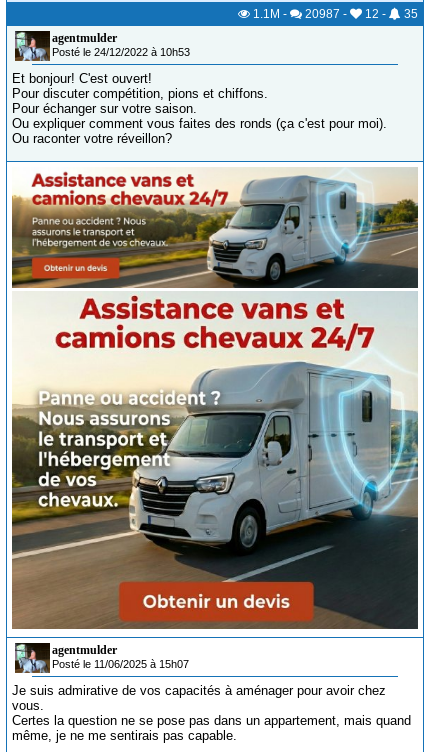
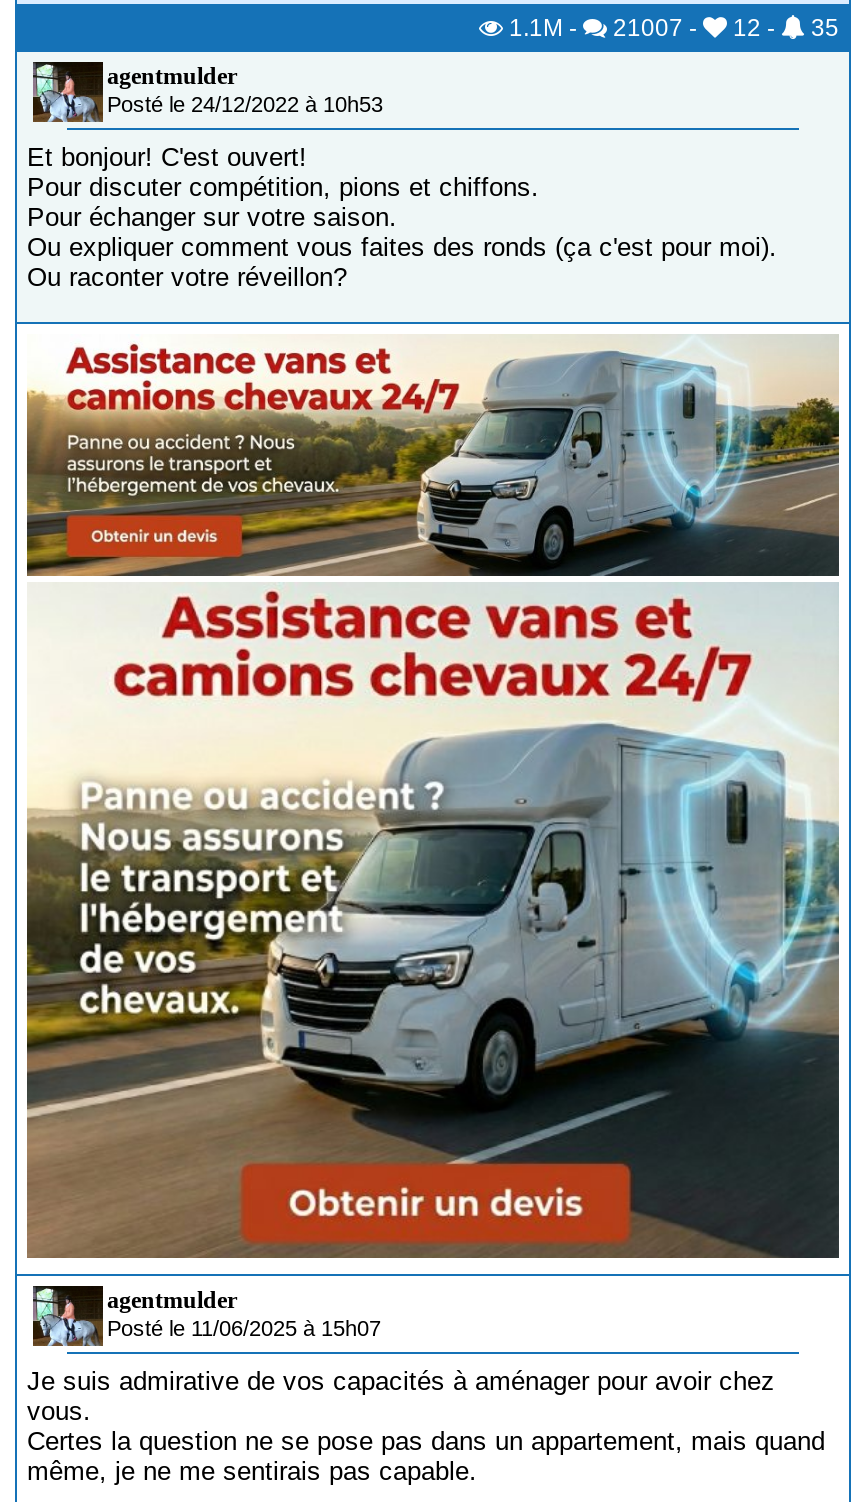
- 1.1M - 20987 - 12 - 35
+ 1.1M - 21007 - 12 - 35
